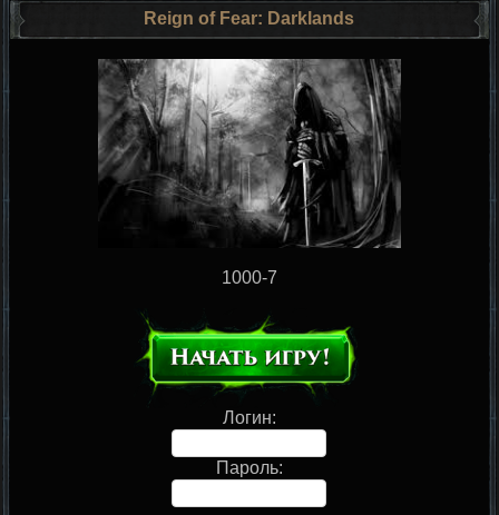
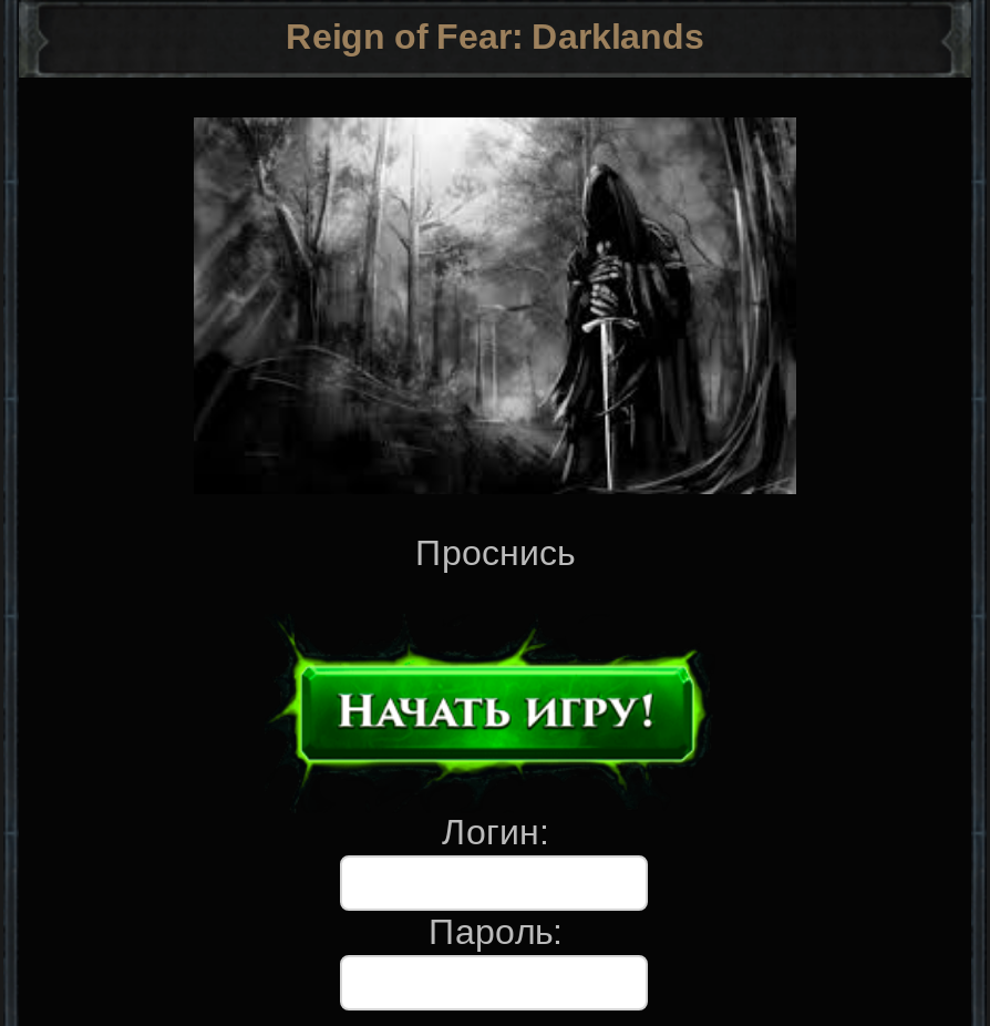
- 1000-7
+ Проснись
